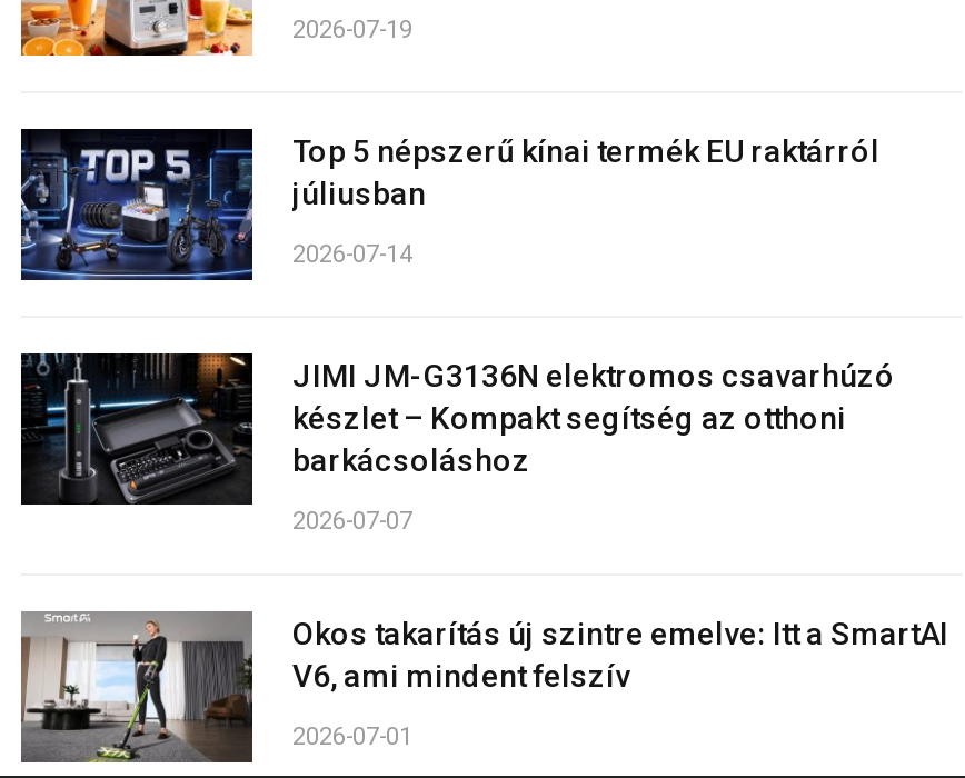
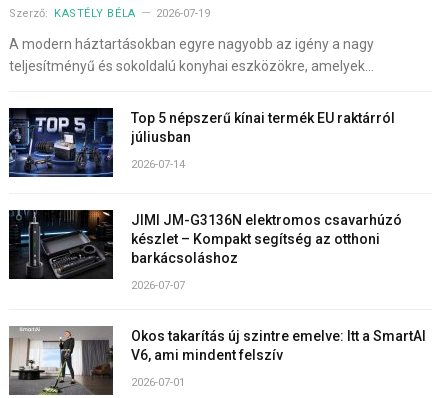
+ Szerző: KASTÉLY BÉLA

+ A modern háztartásokban egyre nagyobb az igény a nagy
+ teljesítményű és sokoldalú konyhai eszközökre, amelyek…
